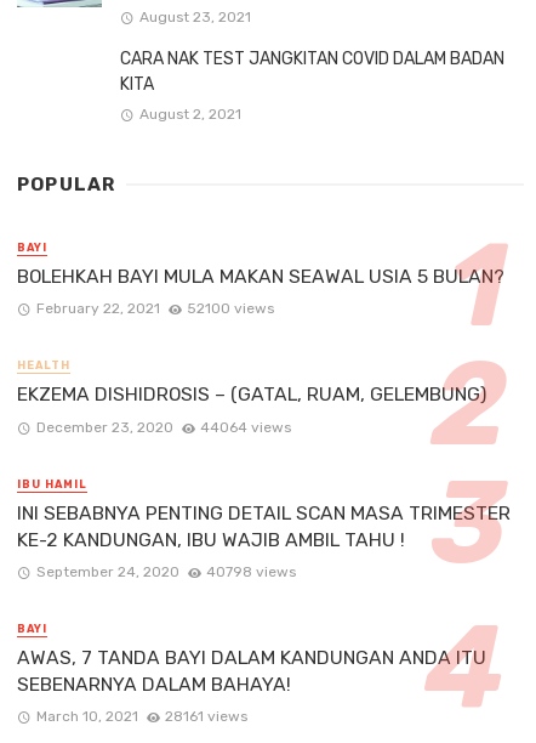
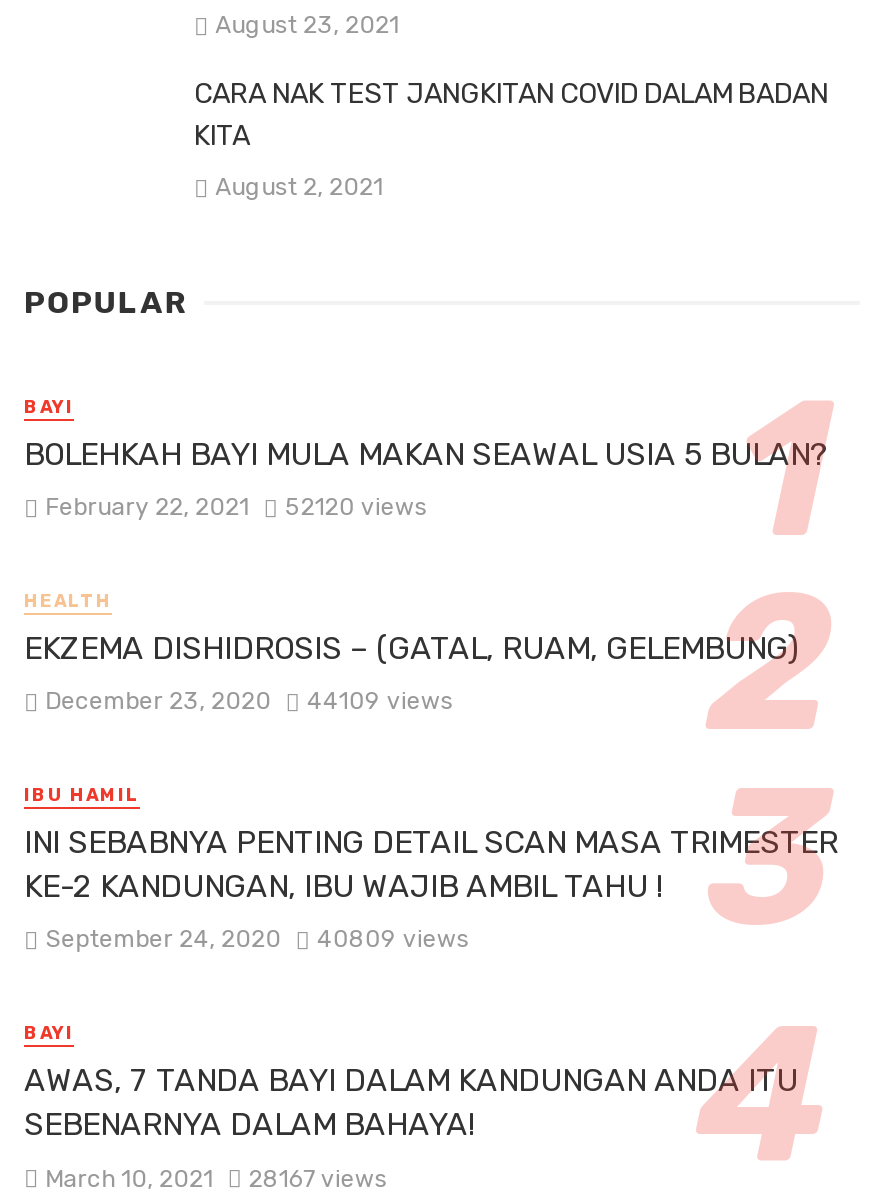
- February 22, 2021 52100 views
+ February 22, 2021 52120 views

- December 23, 2020 44064 views
+ December 23, 2020 44109 views

- September 24, 2020 40798 views
+ September 24, 2020 40809 views

- March 10, 2021 28161 views
+ March 10, 2021 28167 views
